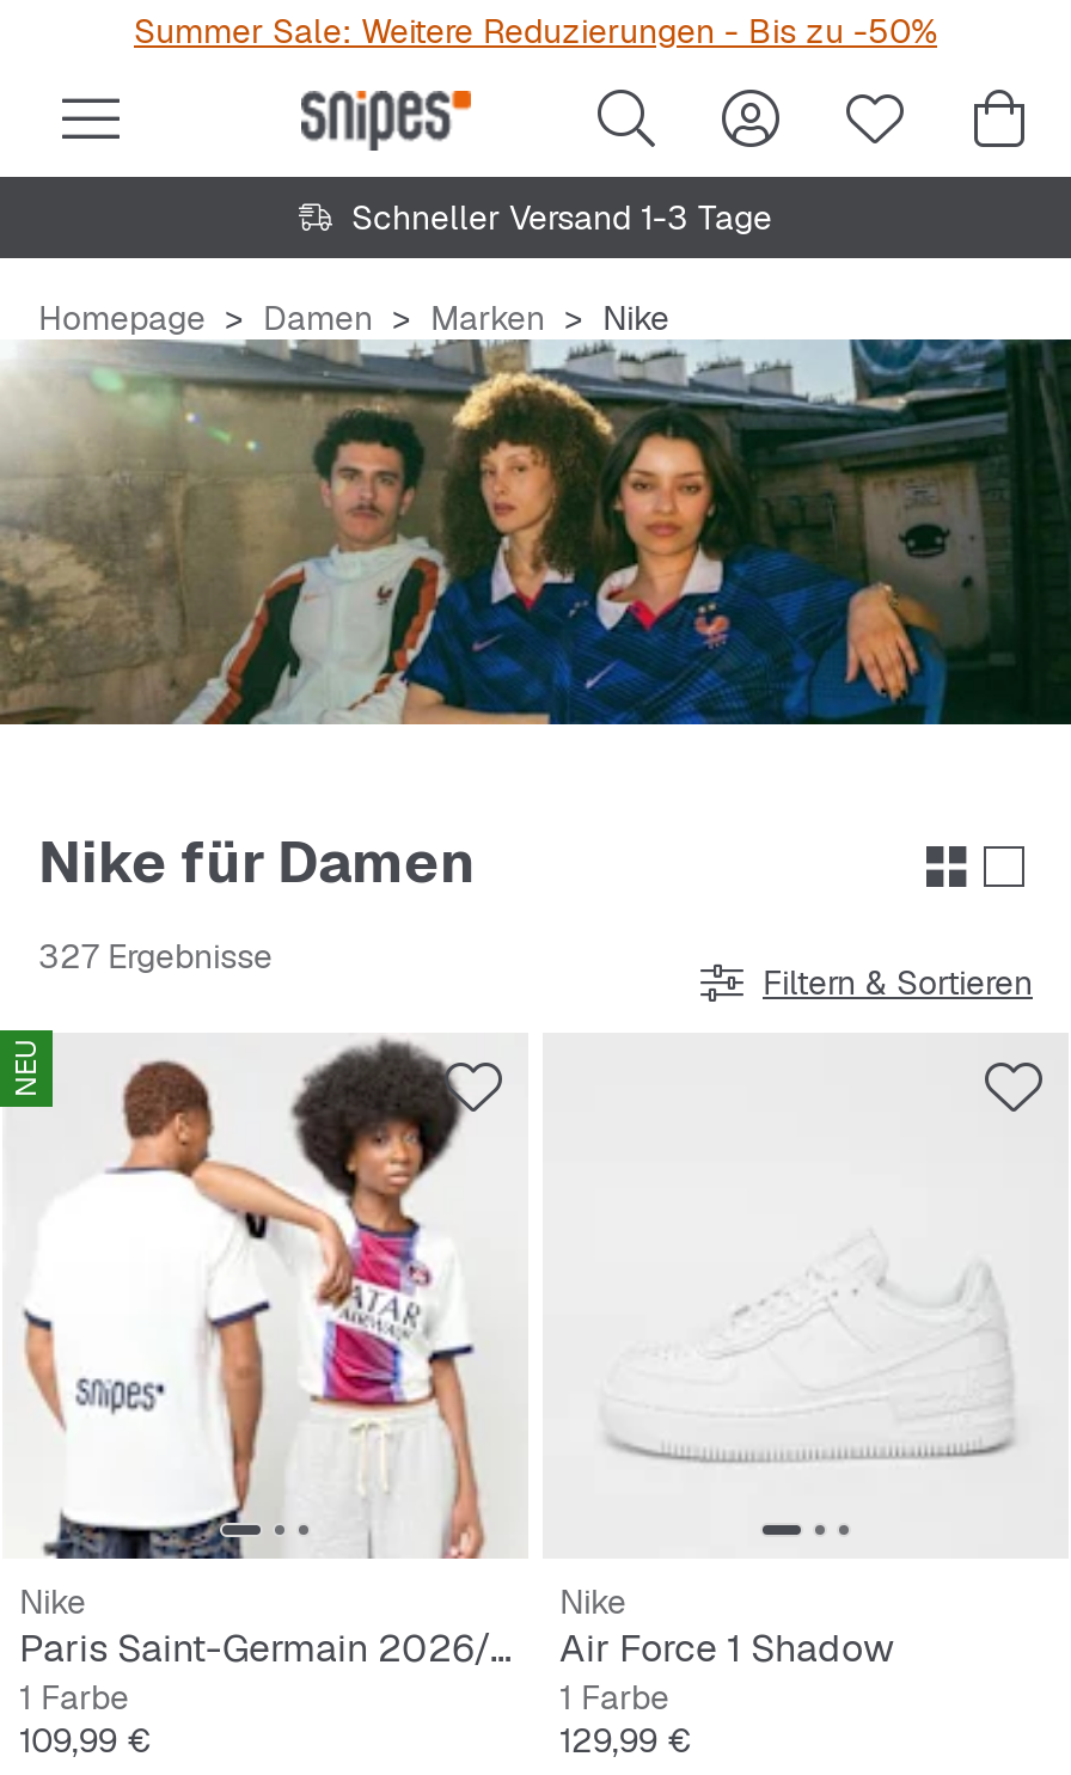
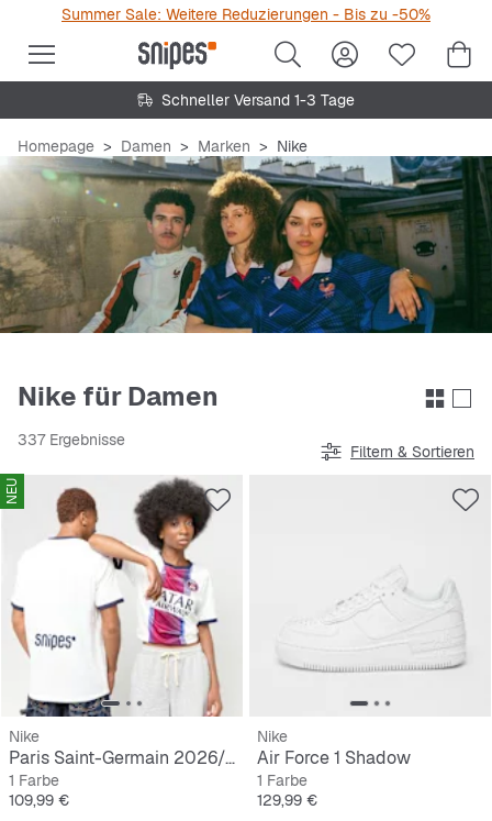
- 327 Ergebnisse
+ 337 Ergebnisse
